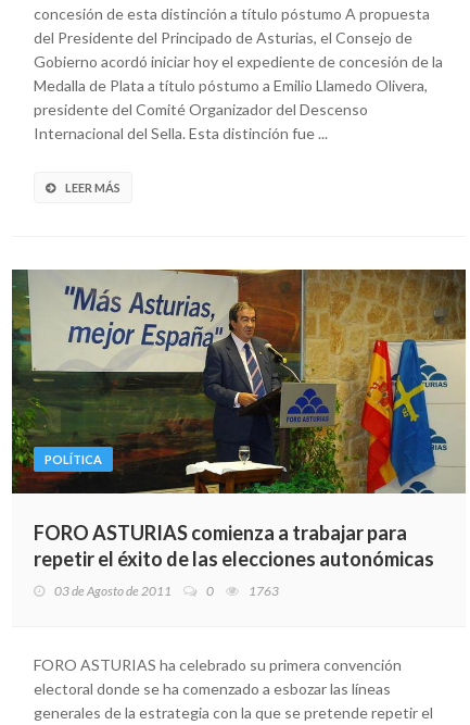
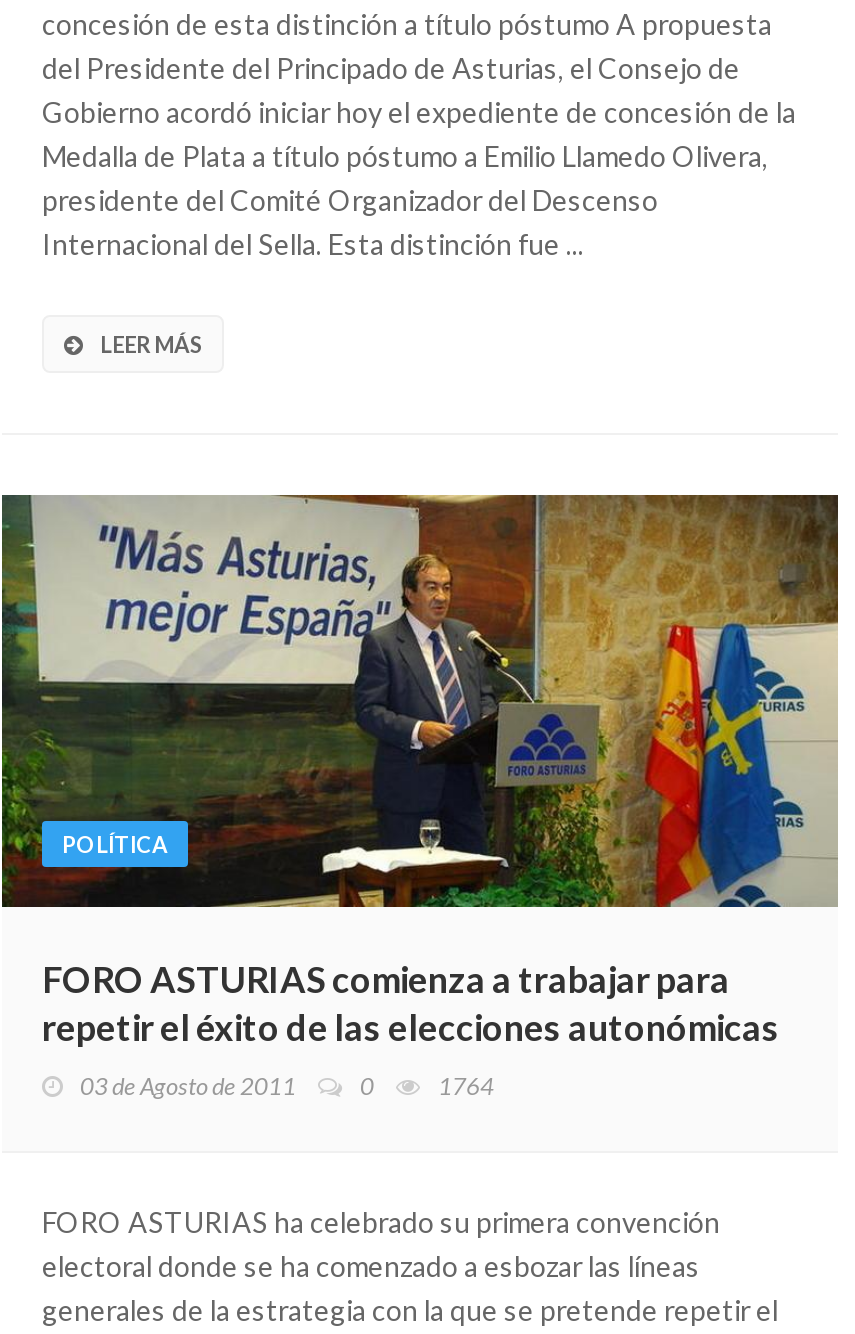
- 1763
+ 1764
